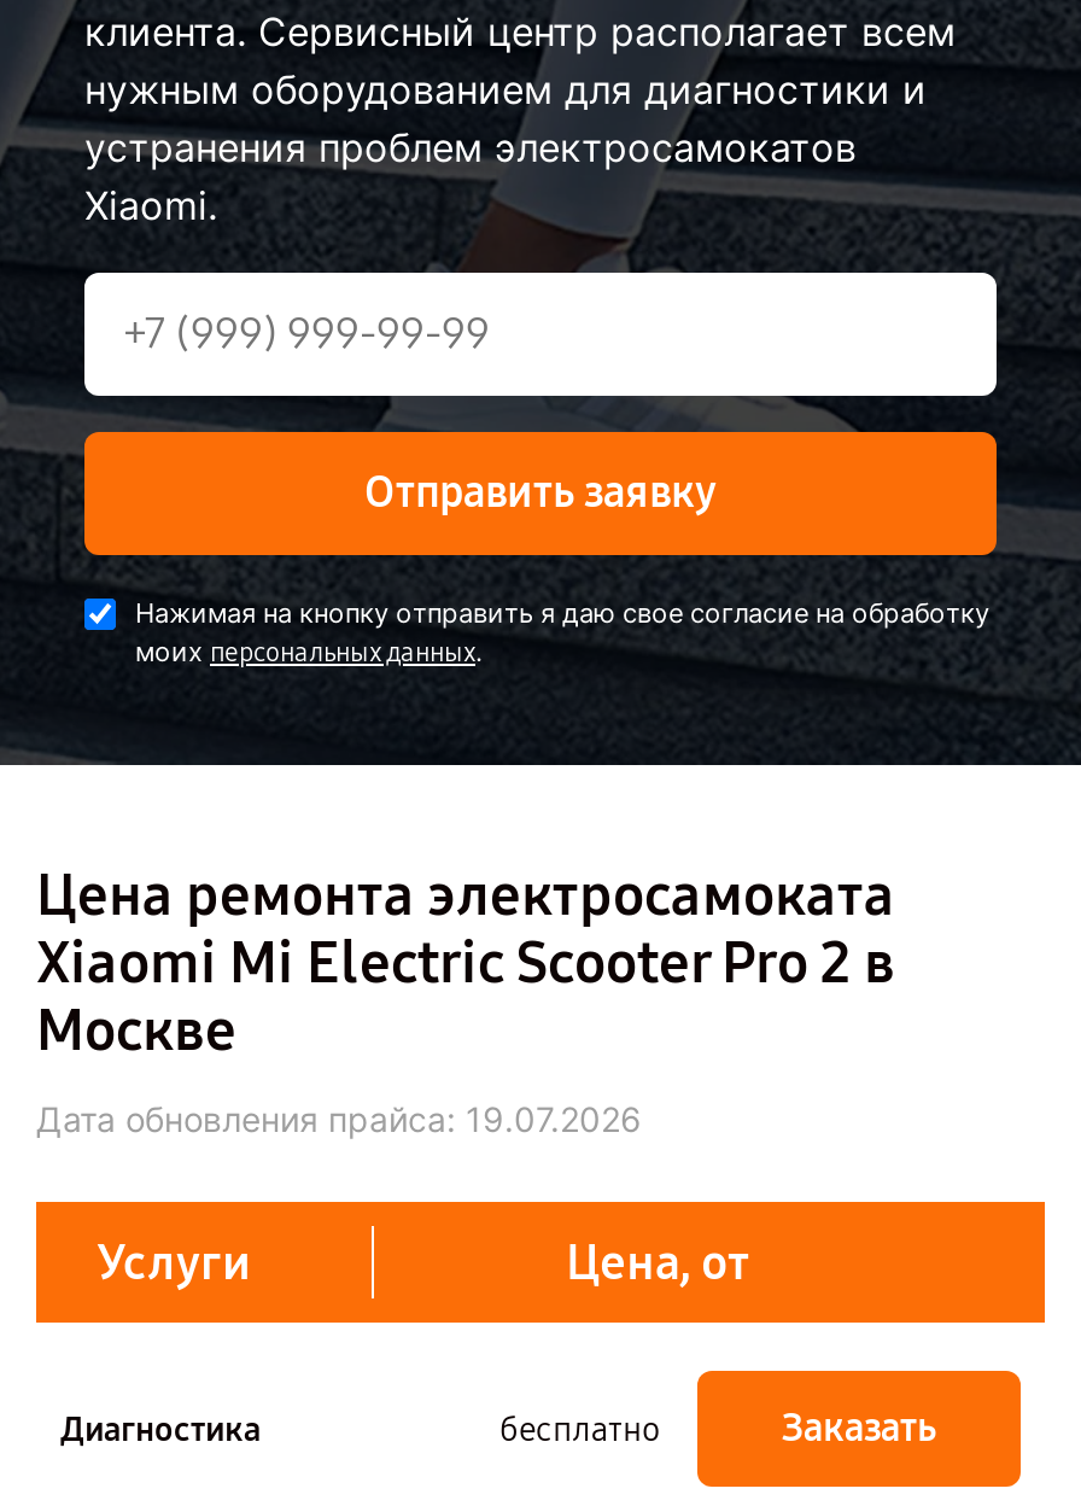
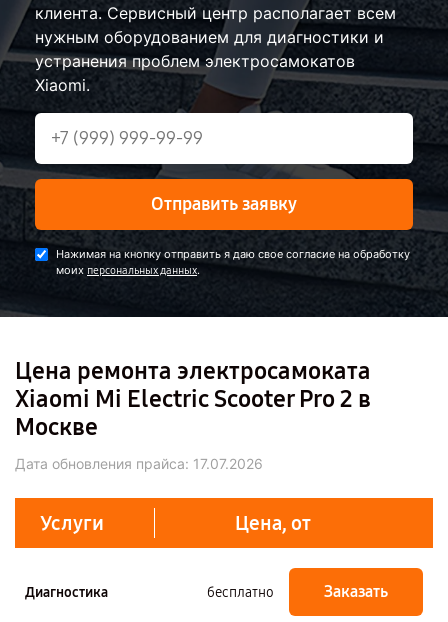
- Дата обновления прайса: 19.07.2026
+ Дата обновления прайса: 17.07.2026
